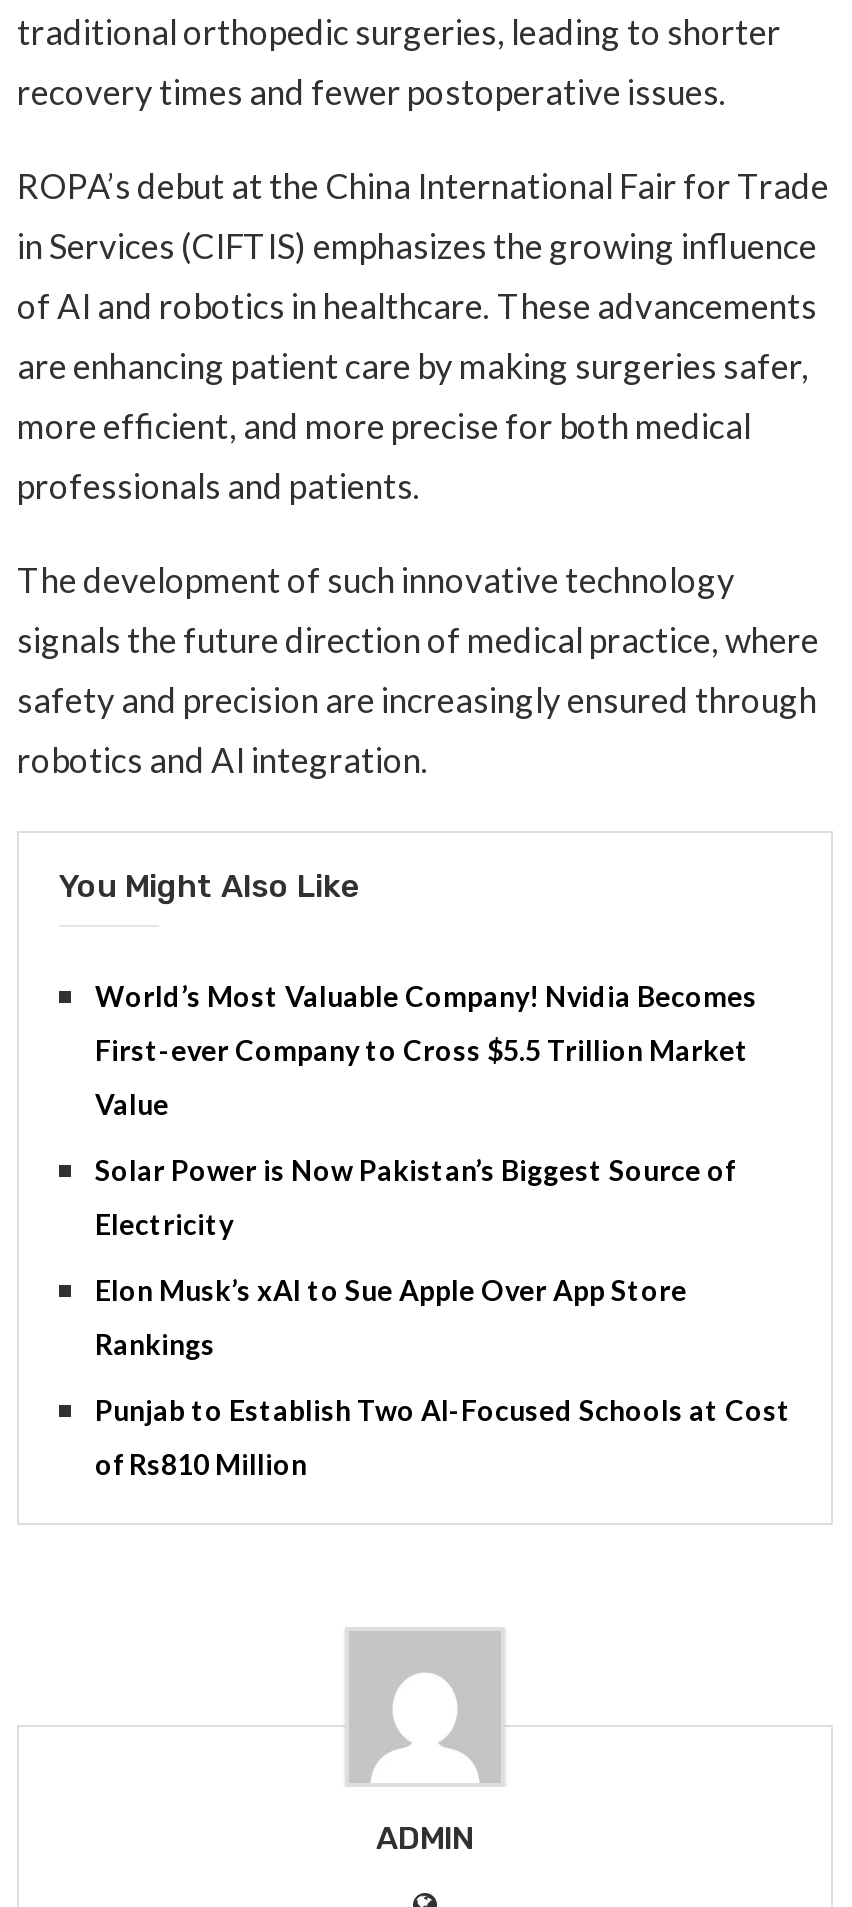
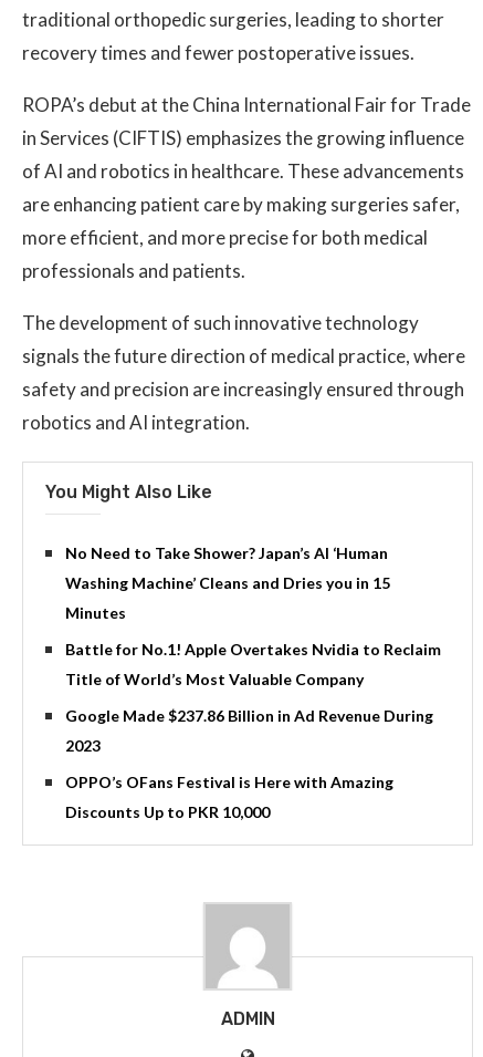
- World’s Most Valuable Company! Nvidia Becomes
+ No Need to Take Shower? Japan’s Al ‘Human

- First-ever Company to Cross $5.5 Trillion Market
+ Washing Machine’ Cleans and Dries you in 15

- Value
+ Minutes

- Solar Power is Now Pakistan’s Biggest Source of
+ Battle for No.1! Apple Overtakes Nvidia to Reclaim

- Electricity
+ Title of World’s Most Valuable Company

- Elon Musk’s xAl to Sue Apple Over App Store
+ Google Made $237.86 Billion in Ad Revenue During

- Rankings
+ 2023

- Punjab to Establish Two AI-Focused Schools at Cost
+ OPPO’s OFans Festival is Here with Amazing

- of Rs810 Million
+ Discounts Up to PKR 10,000
